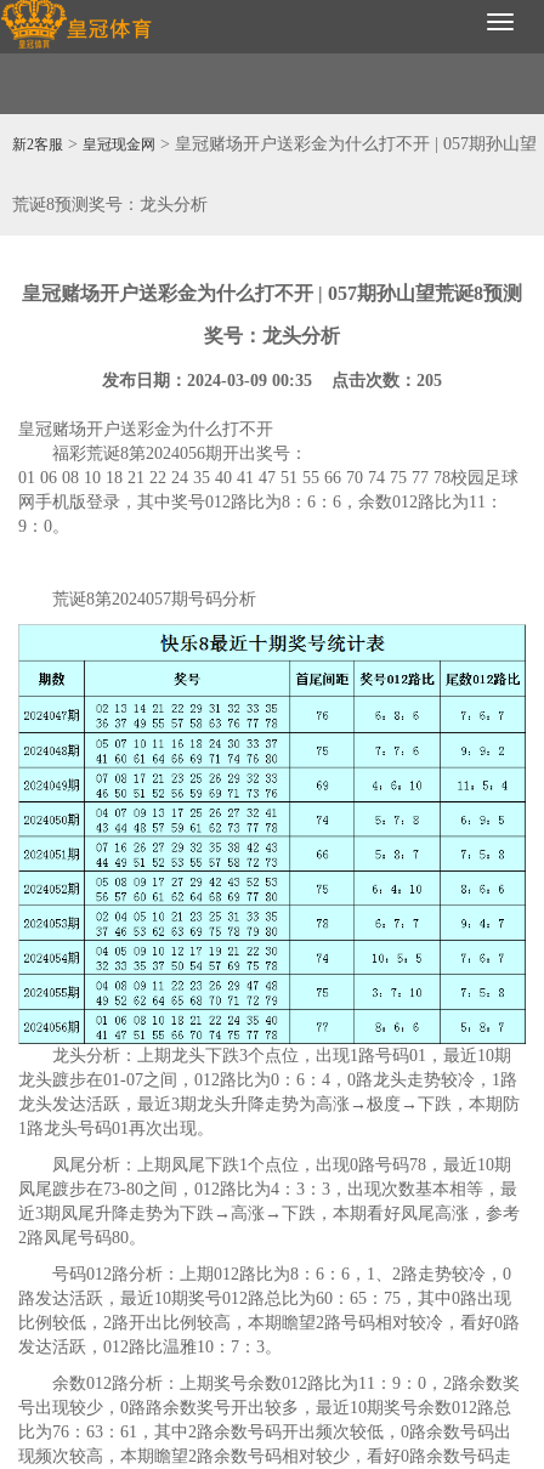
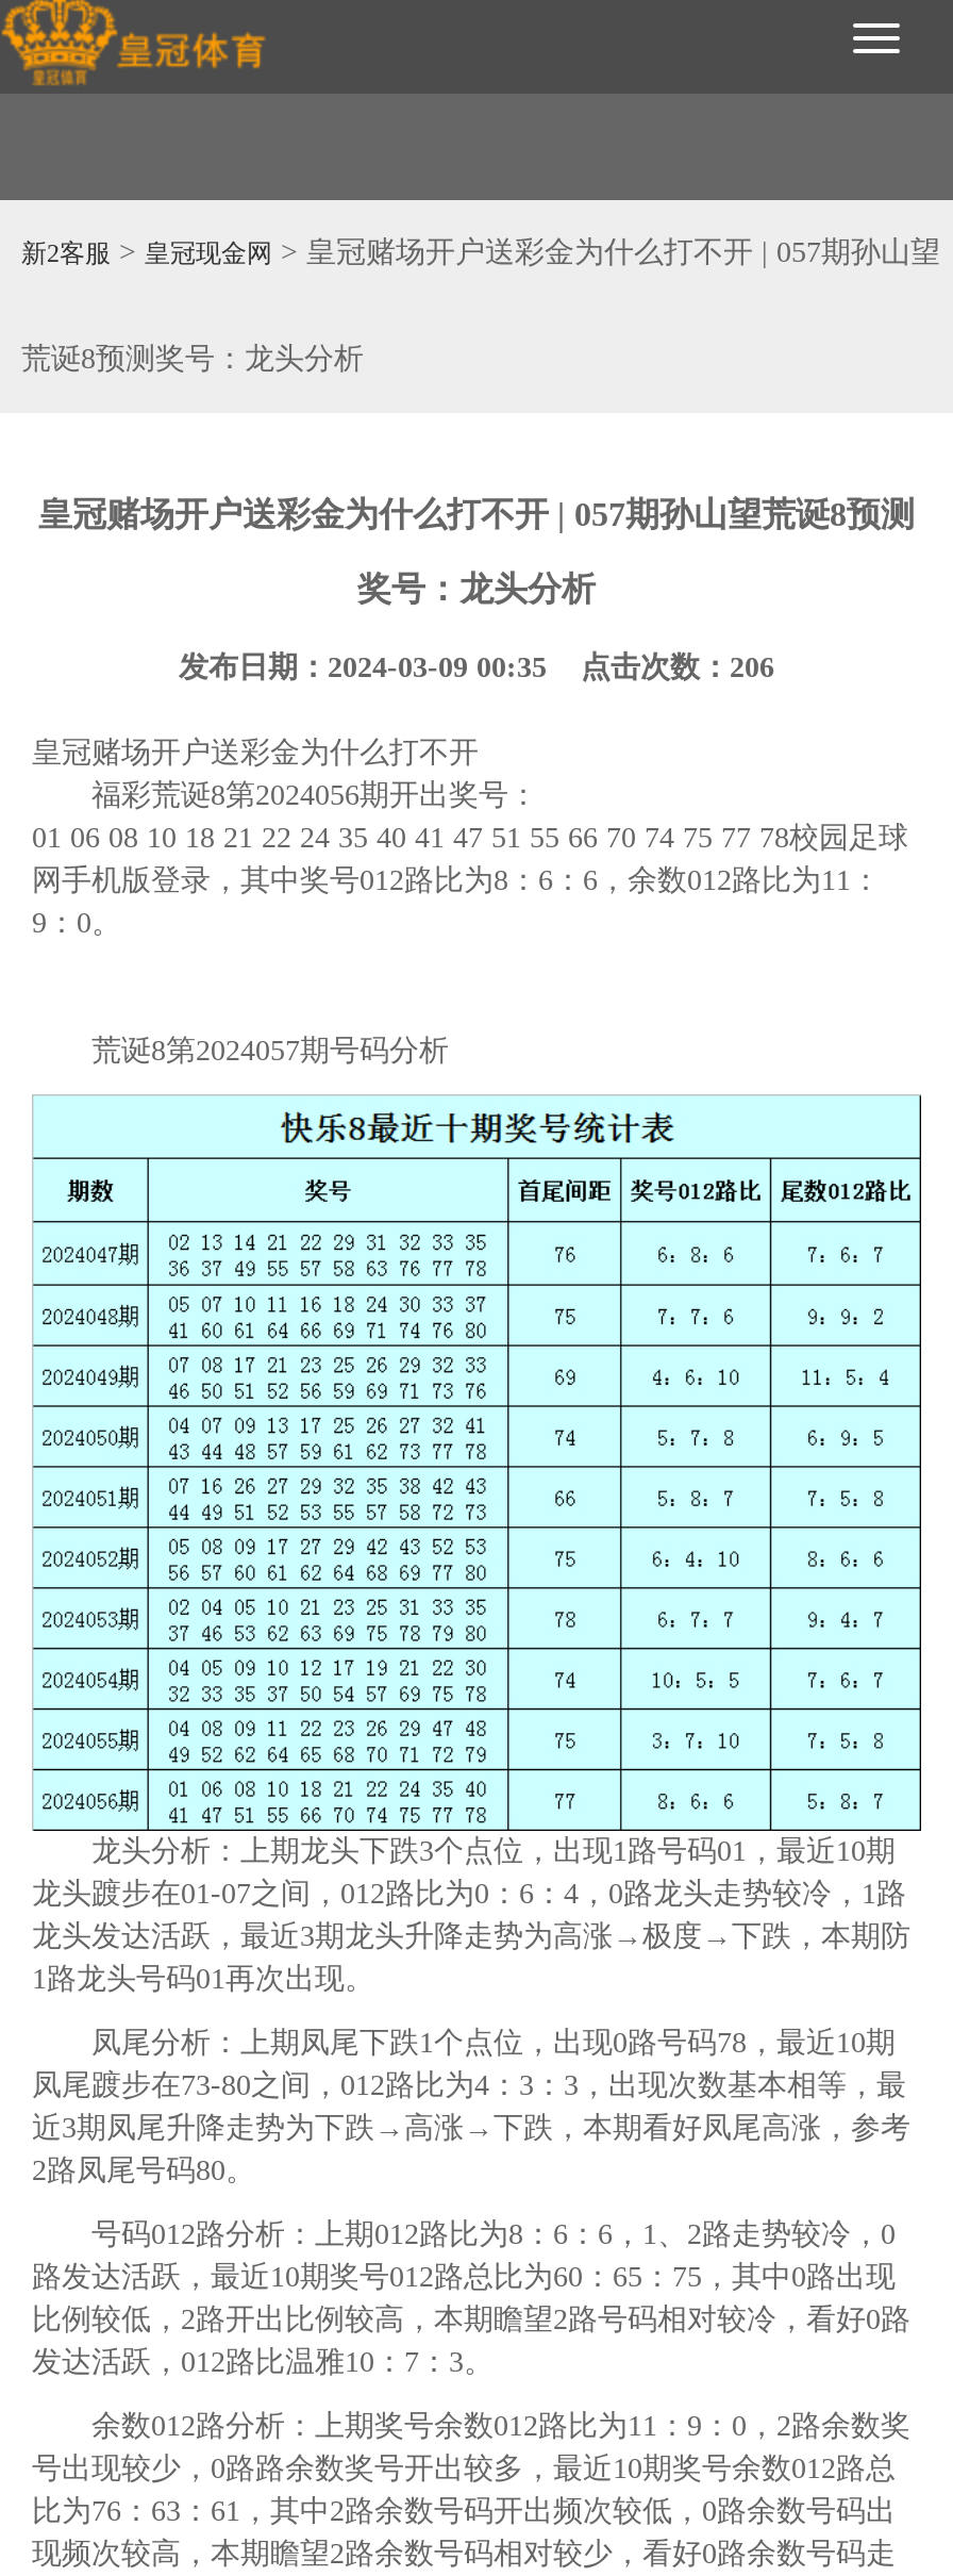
- 发布日期：2024-03-09 00:35 点击次数：205
+ 发布日期：2024-03-09 00:35 点击次数：206
